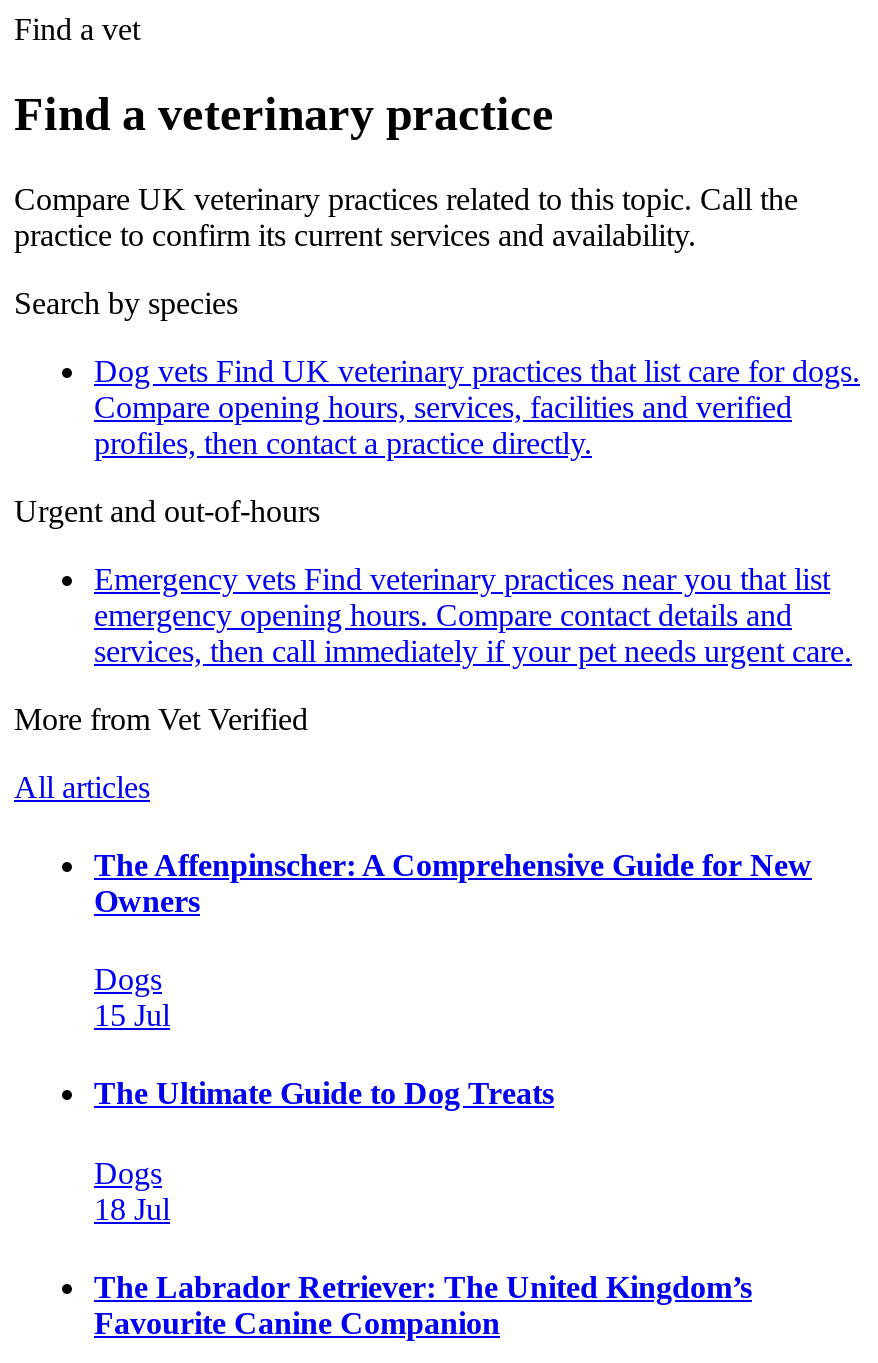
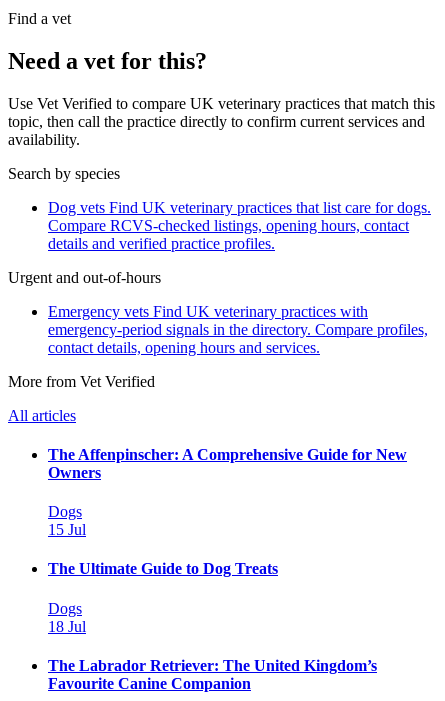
- Find a veterinary practice
+ Need a vet for this?

- Compare UK veterinary practices related to this topic. Call the
- practice to confirm its current services and availability.
+ Use Vet Verified to compare UK veterinary practices that match this
+ topic, then call the practice directly to confirm current services and
+ availability.

- Compare opening hours, services, facilities and verified
- profiles, then contact a practice directly.
+ Compare RCVS-checked listings, opening hours, contact
+ details and verified practice profiles.

- Emergency vets Find veterinary practices near you that list
- emergency opening hours. Compare contact details and
- services, then call immediately if your pet needs urgent care.
+ Emergency vets Find UK veterinary practices with
+ emergency-period signals in the directory. Compare profiles,
+ contact details, opening hours and services.
